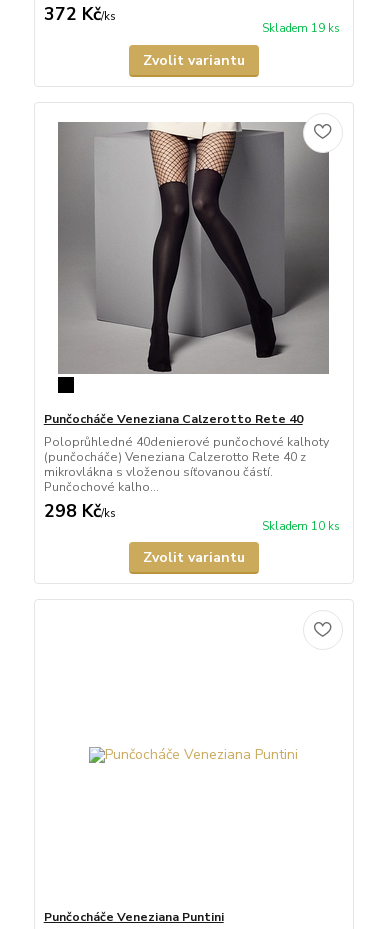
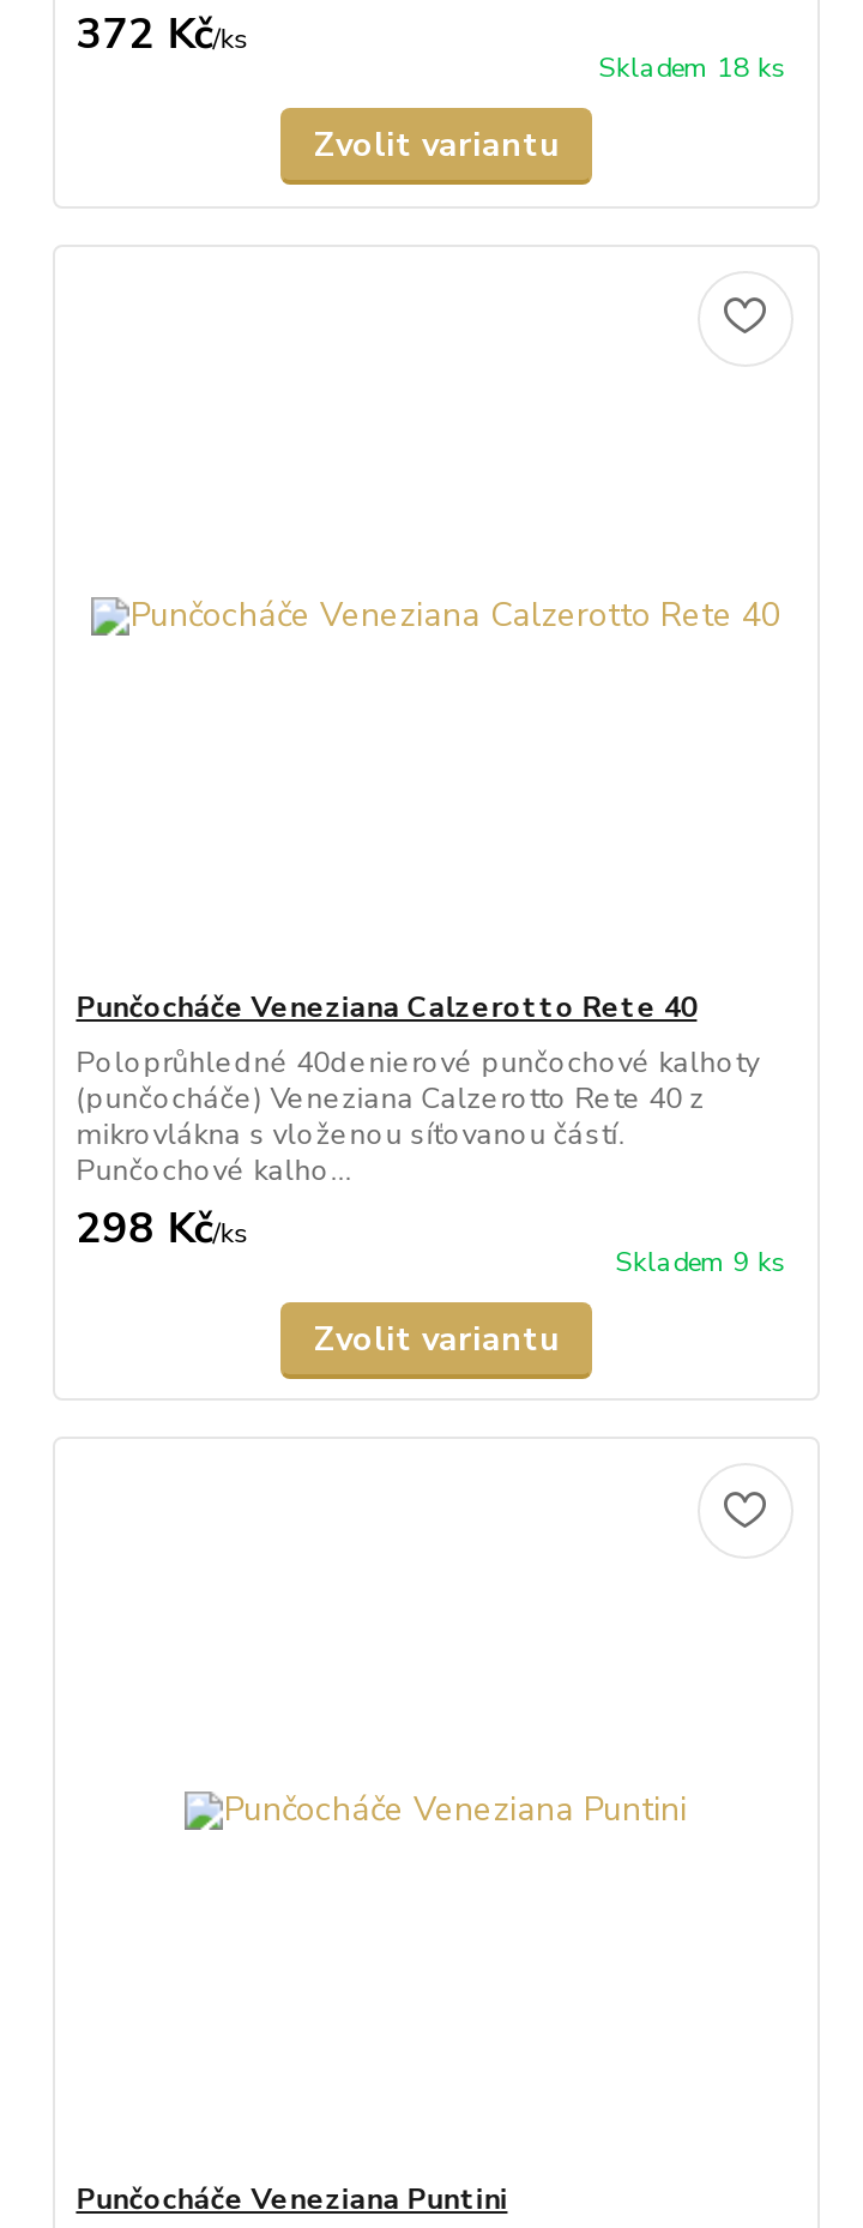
- Skladem 19 ks
+ Skladem 18 ks

- [image]

- Skladem 10 ks
+ Skladem 9 ks
